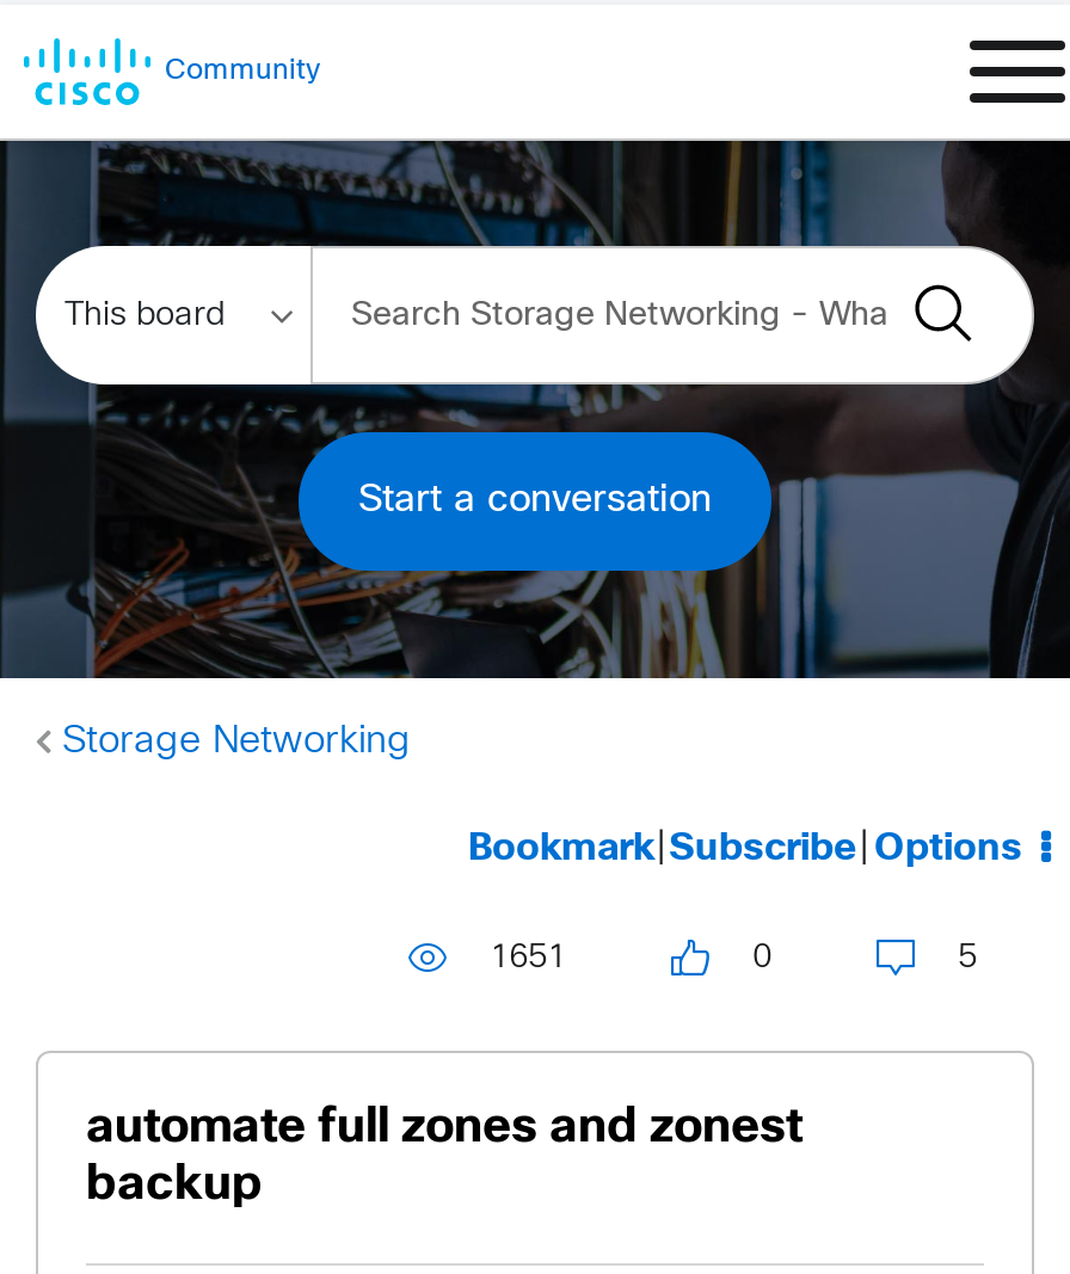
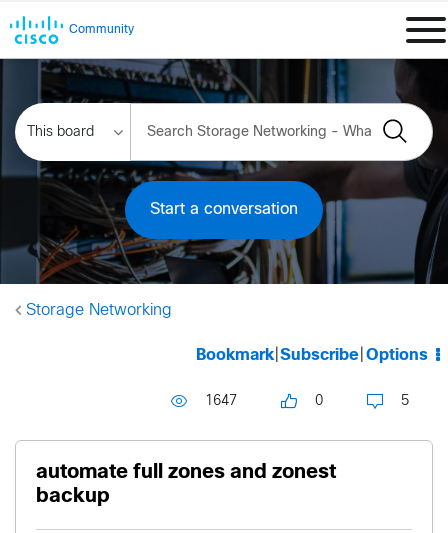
- 1651
+ 1647
